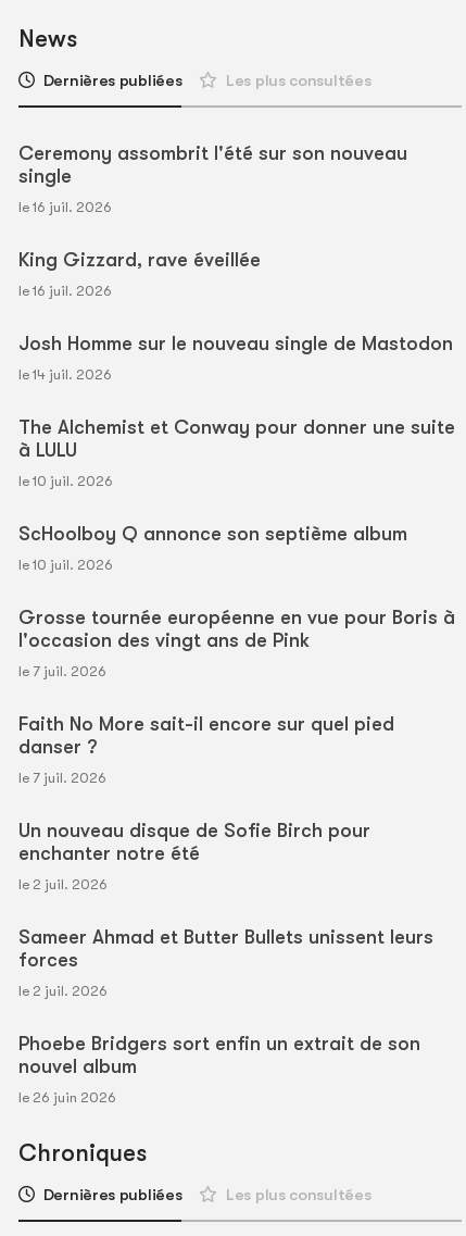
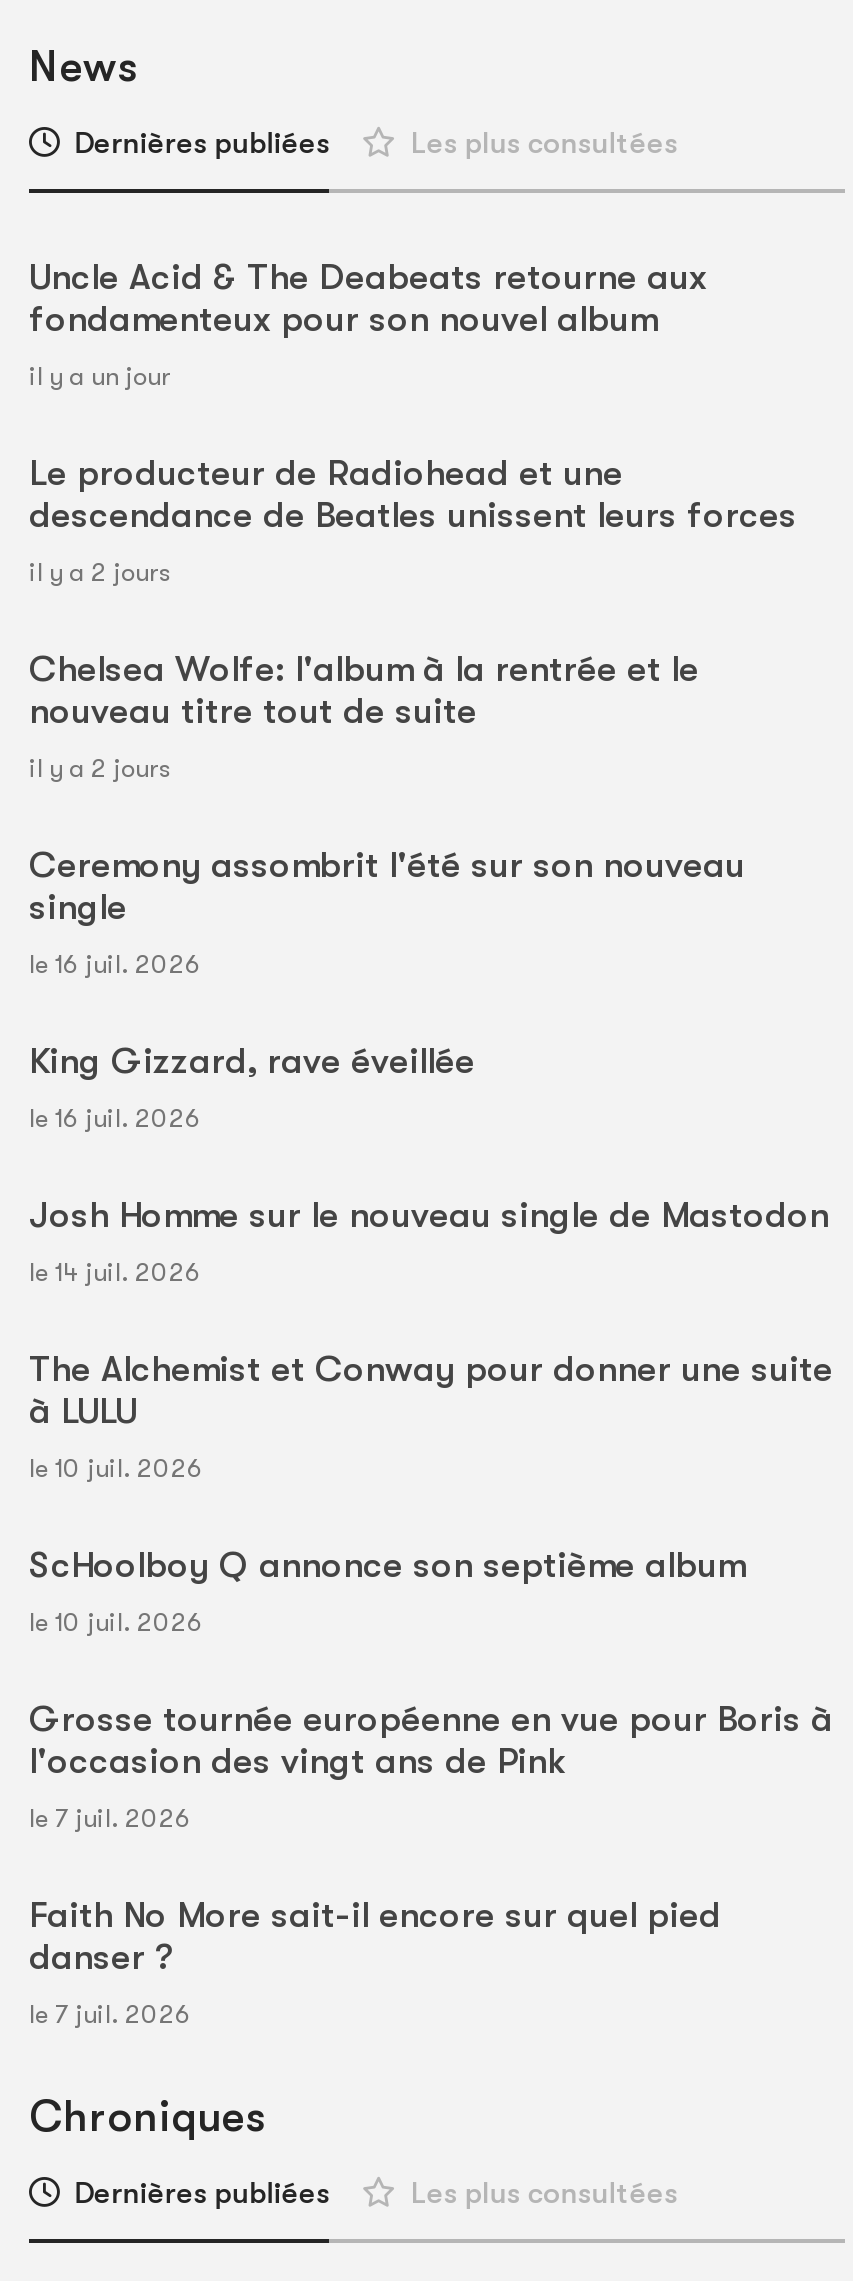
+ Uncle Acid & The Deabeats retourne aux
+ fondamenteux pour son nouvel album
+ il y a un jour
+ Le producteur de Radiohead et une
+ descendance de Beatles unissent leurs forces
+ il y a 2 jours
+ Chelsea Wolfe: l'album à la rentrée et le
+ nouveau titre tout de suite
+ il y a 2 jours

moved down: Ceremony assombrit l'été sur son nouveau | single | le 16 juil. 2026 | ... | danser ? | le 7 juil. 2026

- Un nouveau disque de Sofie Birch pour
- enchanter notre été
- le 2 juil. 2026
- Sameer Ahmad et Butter Bullets unissent leurs
- forces
- le 2 juil. 2026
- Phoebe Bridgers sort enfin un extrait de son
- nouvel album
- le 26 juin 2026
